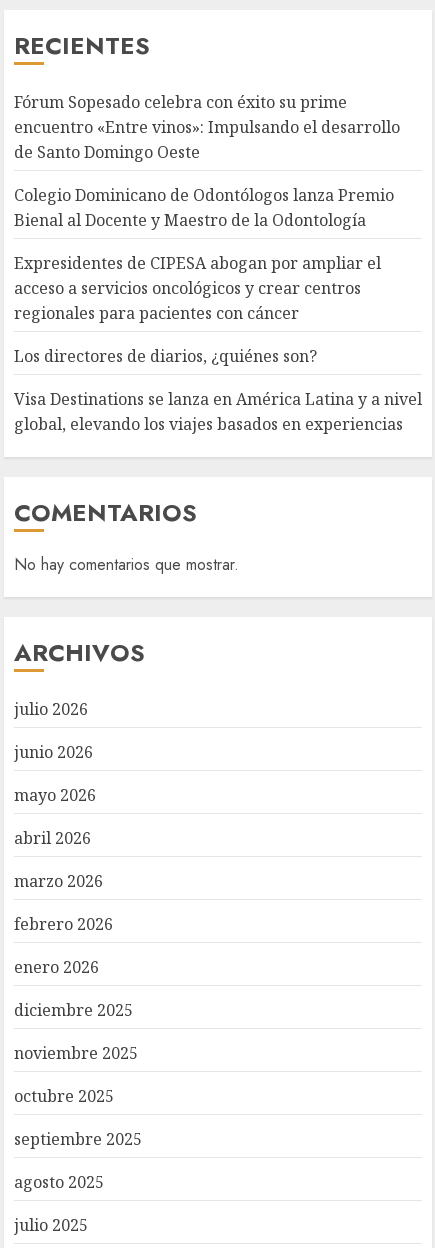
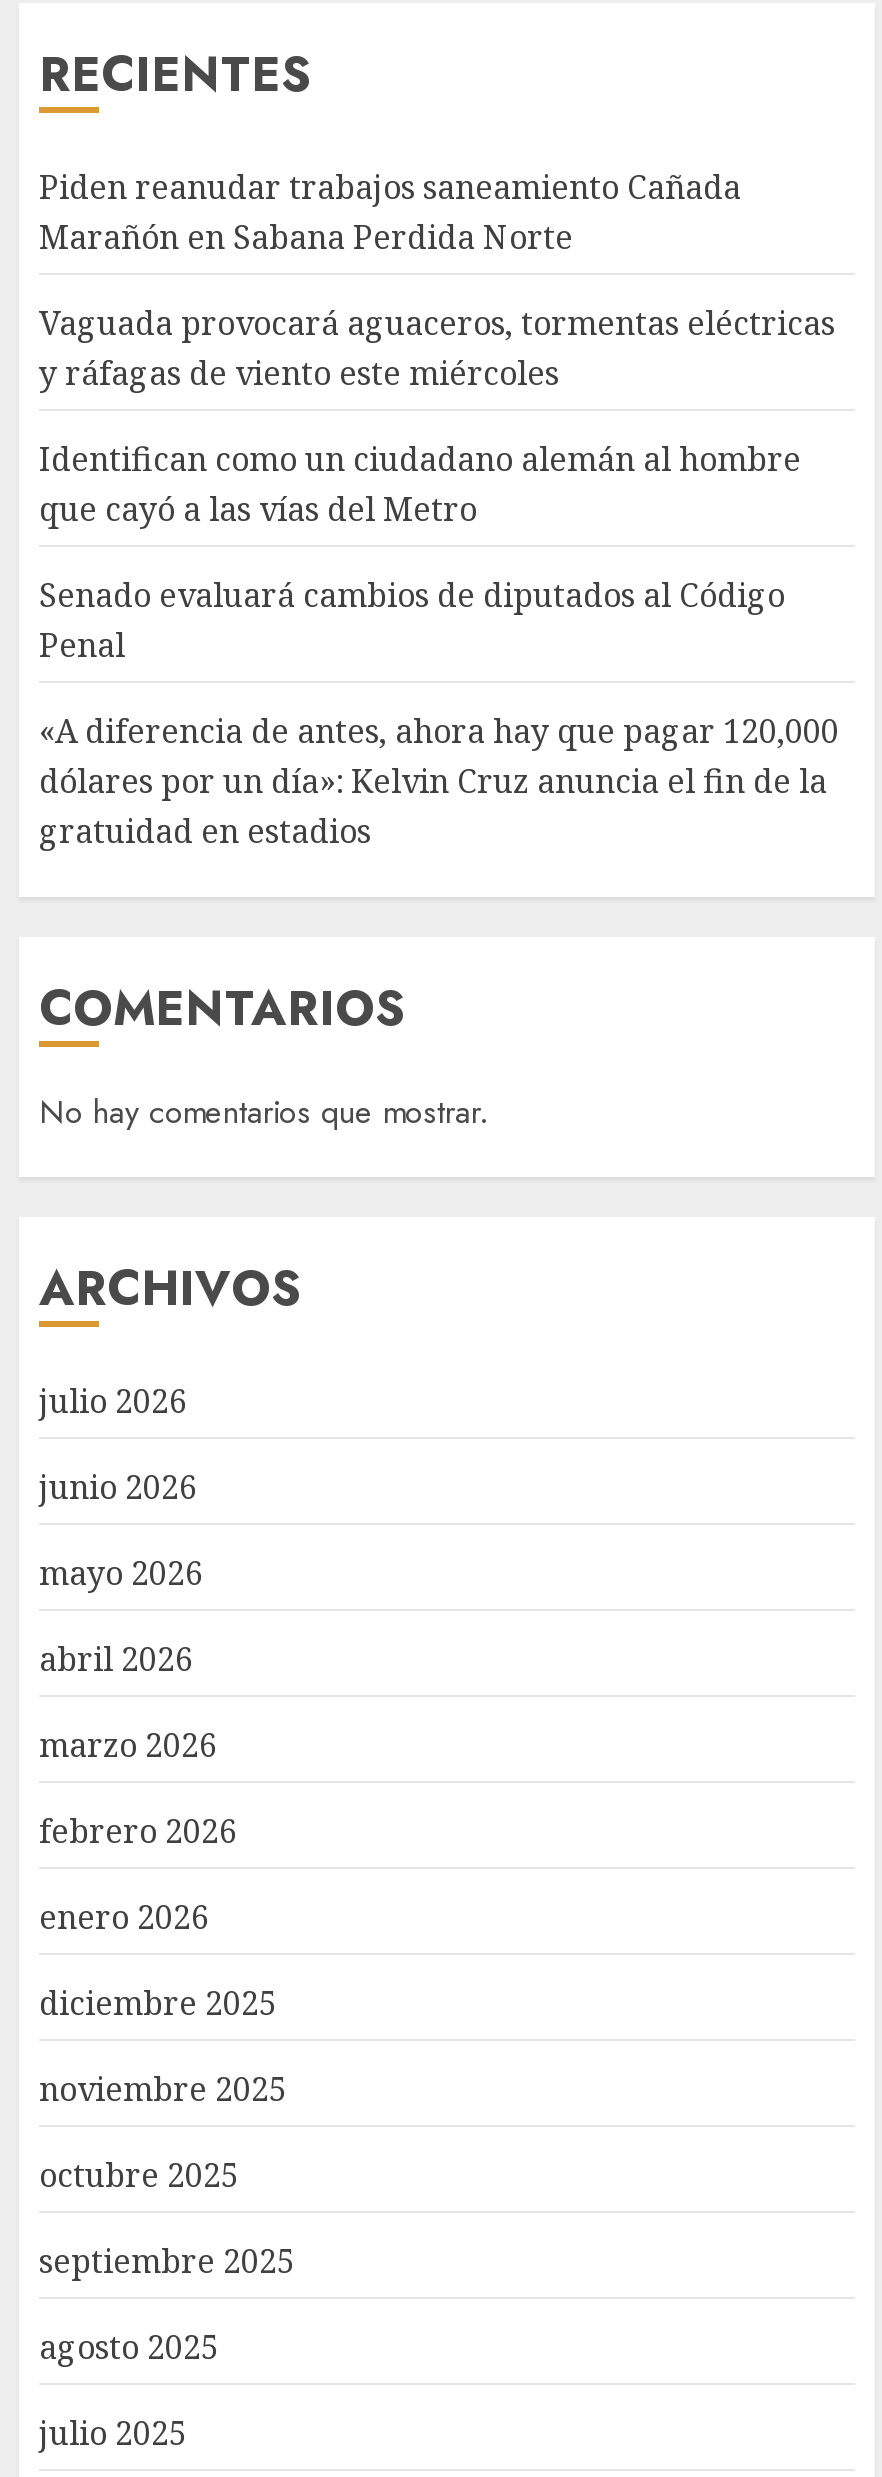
- Fórum Sopesado celebra con éxito su prime
- encuentro «Entre vinos»: Impulsando el desarrollo
- de Santo Domingo Oeste
+ Piden reanudar trabajos saneamiento Cañada
+ Marañón en Sabana Perdida Norte

- Colegio Dominicano de Odontólogos lanza Premio
- Bienal al Docente y Maestro de la Odontología
+ Vaguada provocará aguaceros, tormentas eléctricas
+ y ráfagas de viento este miércoles

- Expresidentes de CIPESA abogan por ampliar el
- acceso a servicios oncológicos y crear centros
- regionales para pacientes con cáncer
+ Identifican como un ciudadano alemán al hombre
+ que cayó a las vías del Metro

- Los directores de diarios, ¿quiénes son?
+ Senado evaluará cambios de diputados al Código
+ Penal

- Visa Destinations se lanza en América Latina y a nivel
- global, elevando los viajes basados en experiencias
+ «A diferencia de antes, ahora hay que pagar 120,000
+ dólares por un día»: Kelvin Cruz anuncia el fin de la
+ gratuidad en estadios
